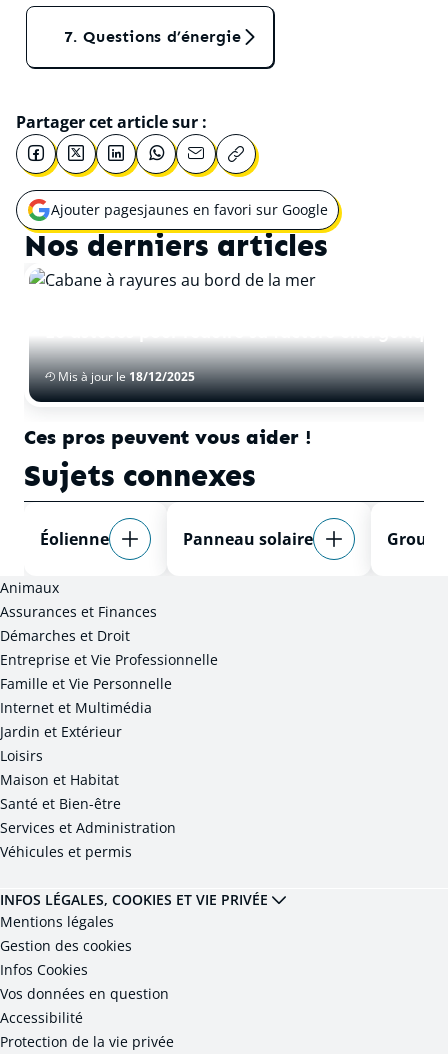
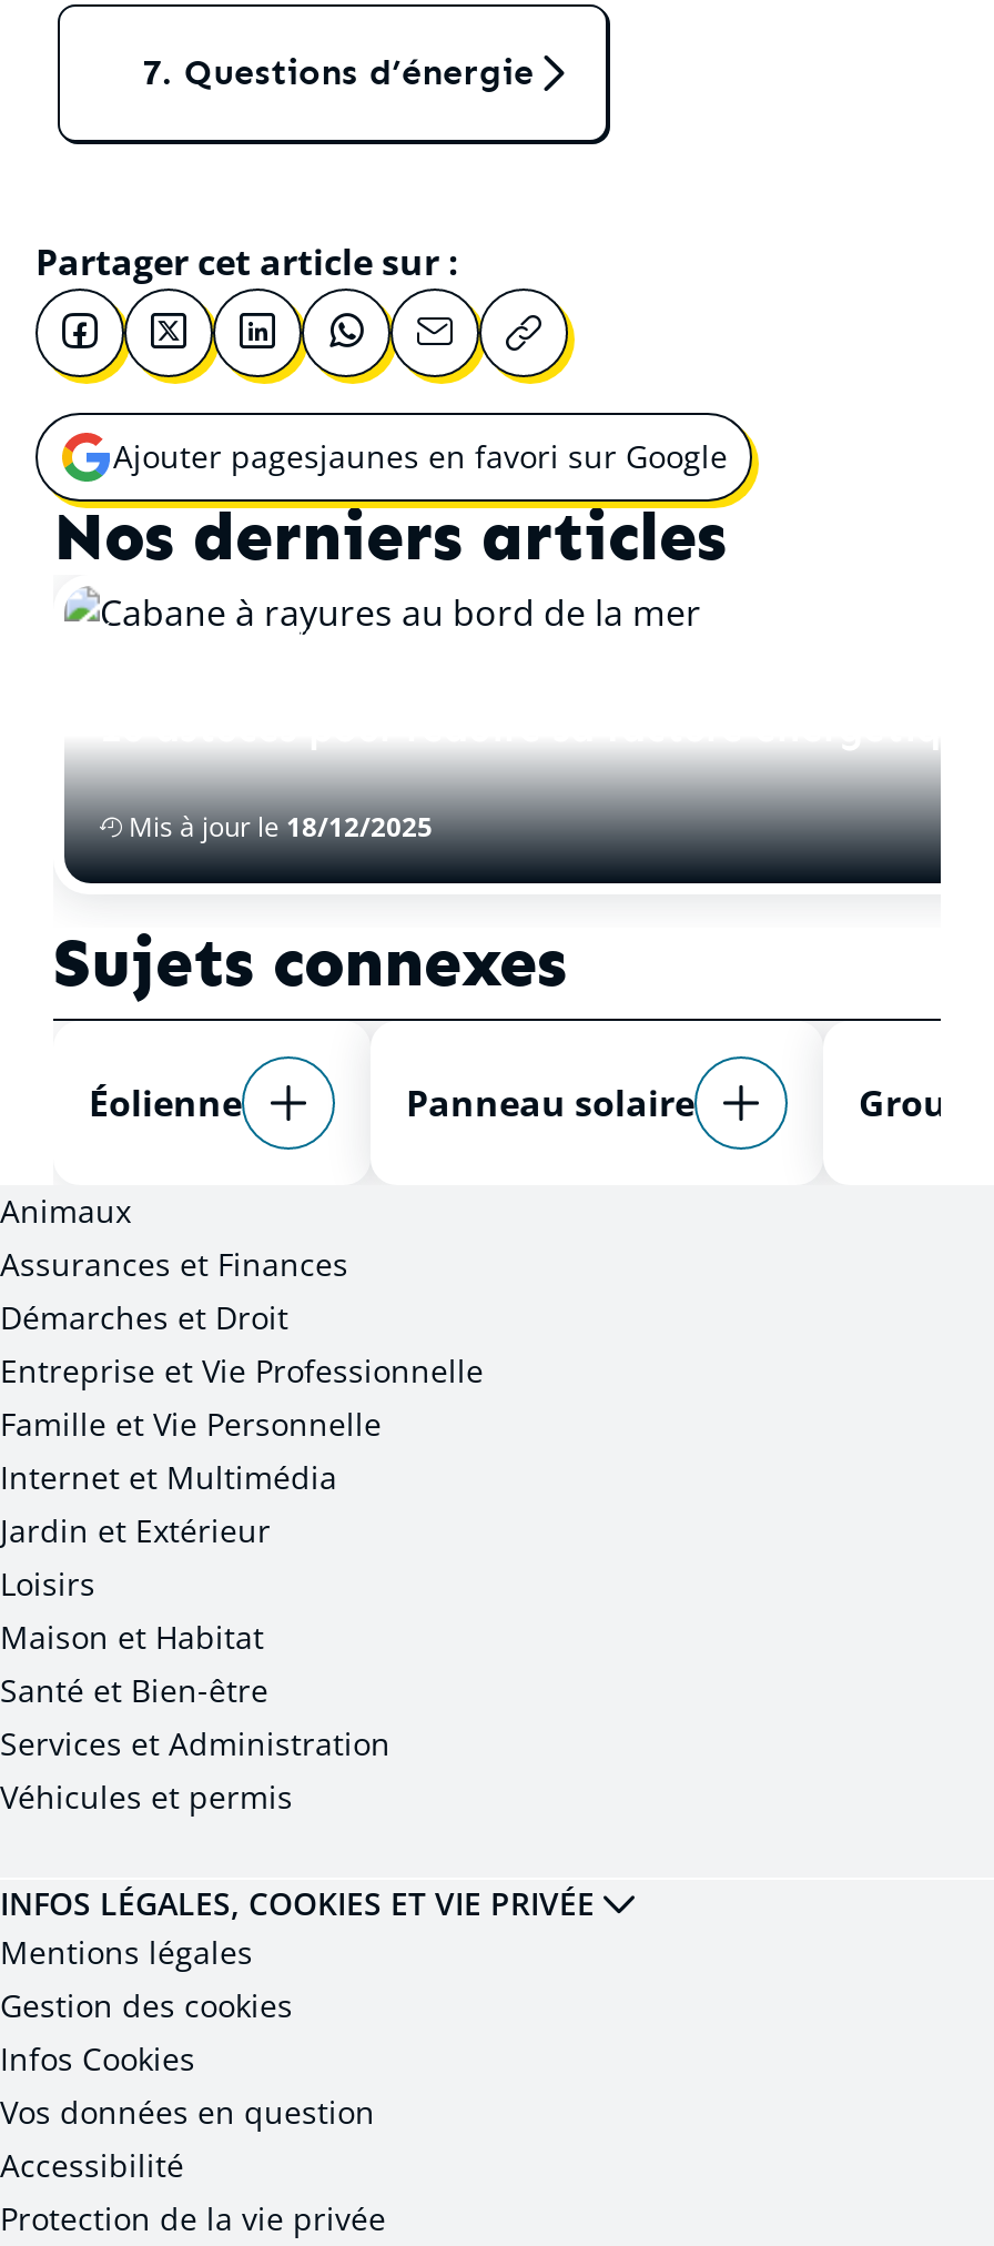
- Ces pros peuvent vous aider !
